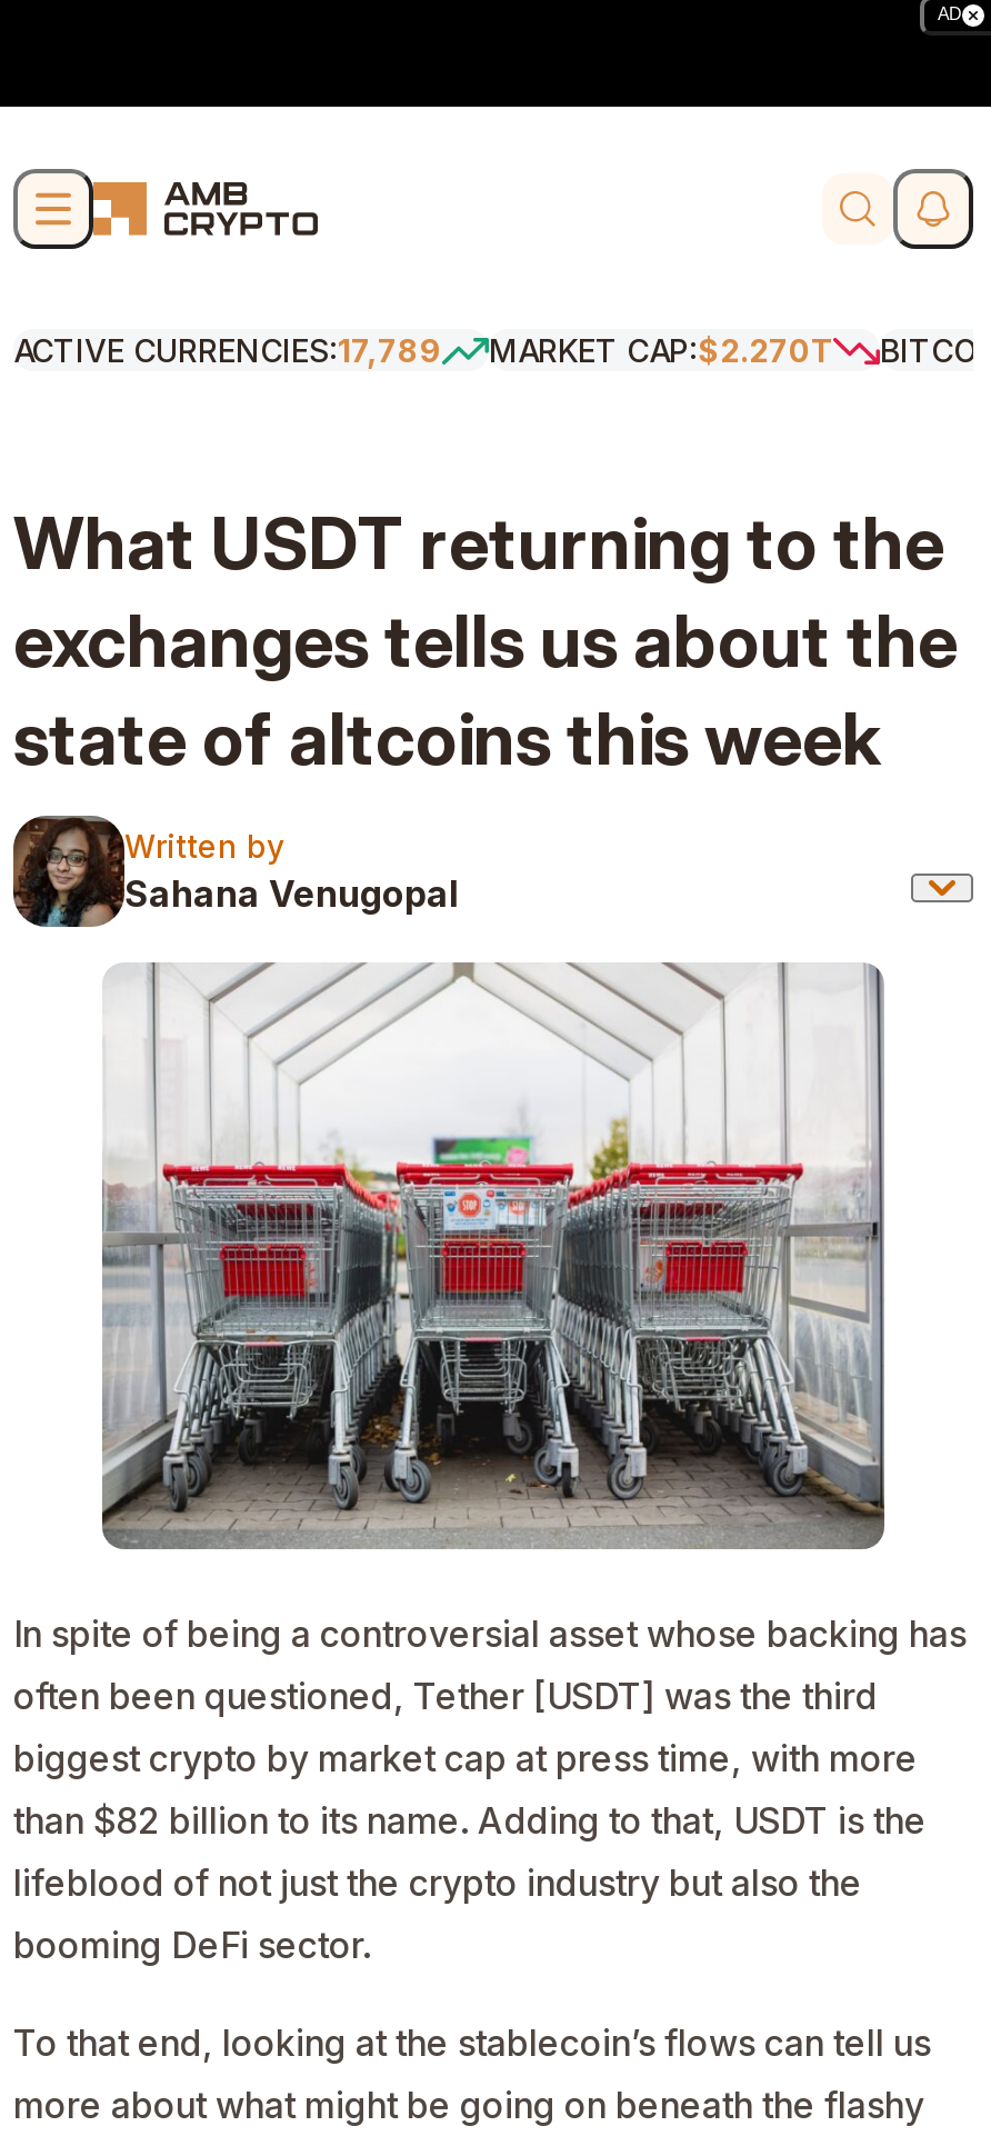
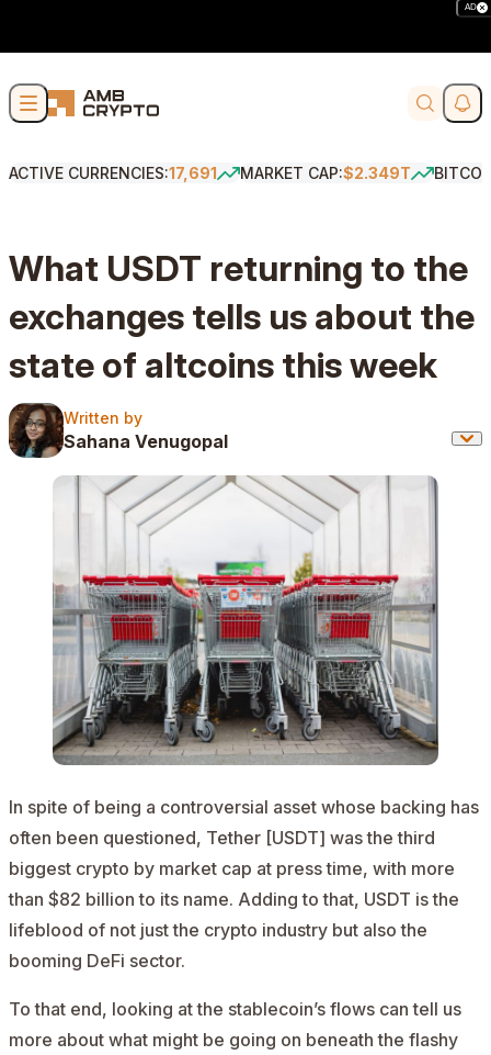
- ACTIVE CURRENCIES:17,789
+ ACTIVE CURRENCIES:17,691

- MARKET CAP:$2.270T
+ MARKET CAP:$2.349T
